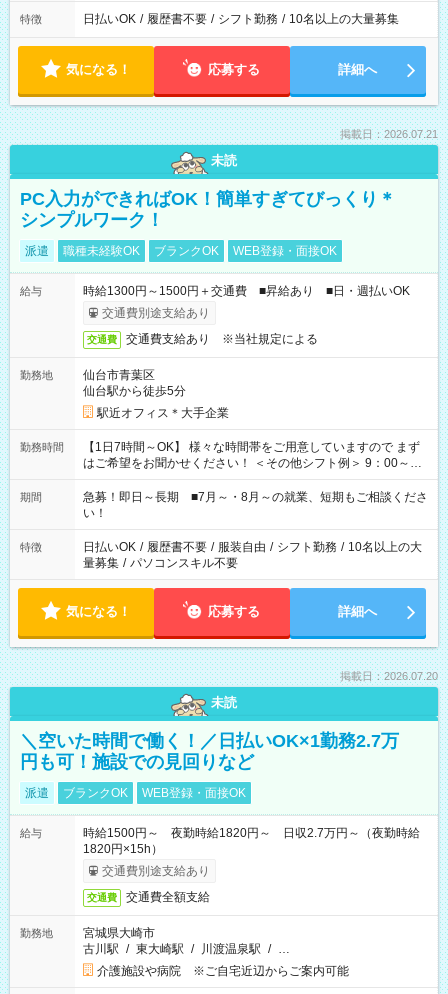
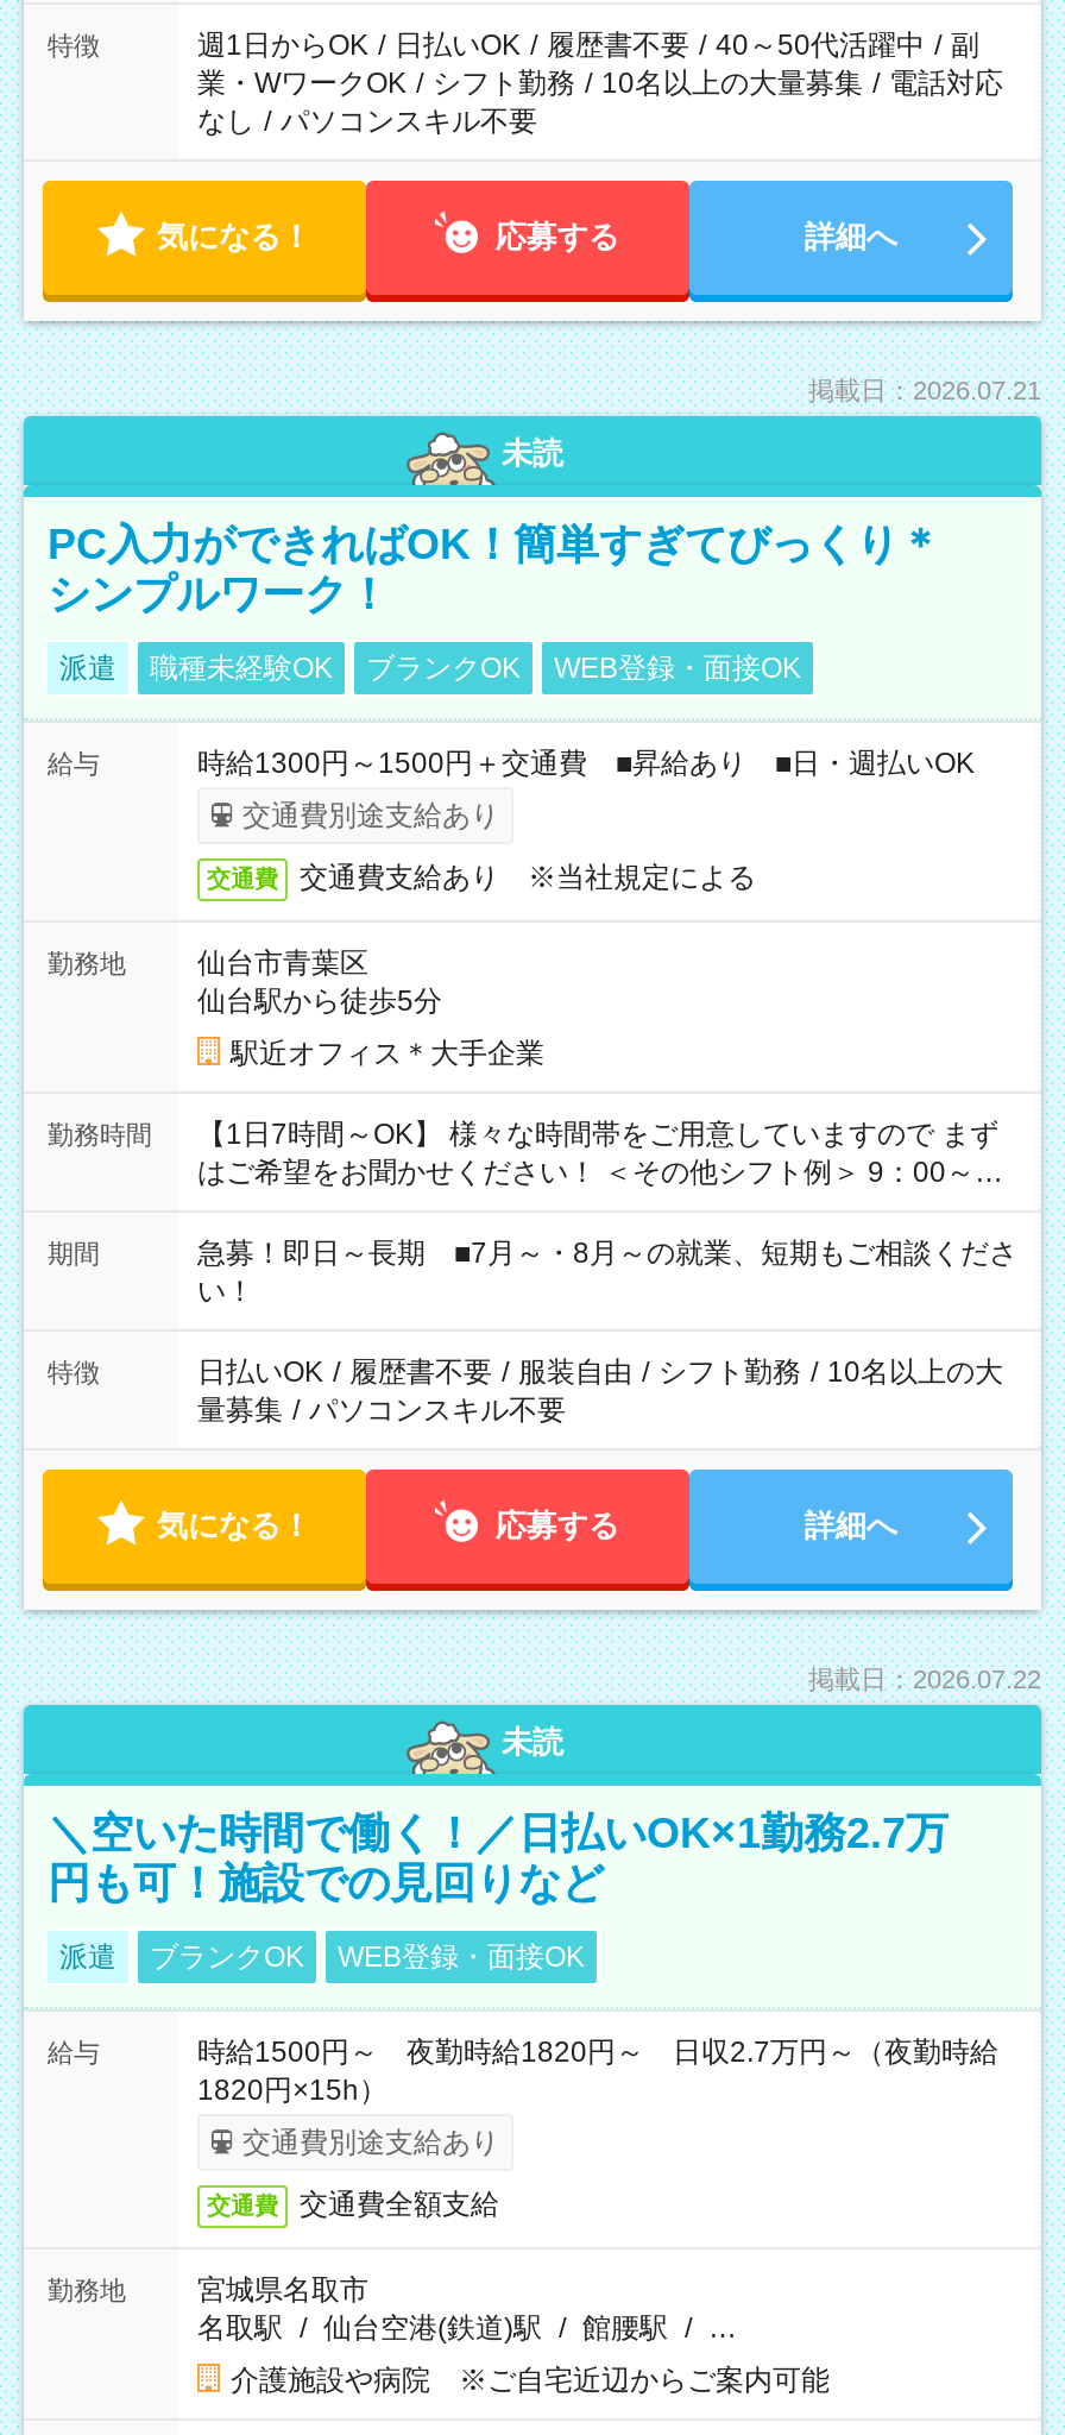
- 日払いOK / 履歴書不要 / シフト勤務 / 10名以上の大量募集
+ 週1日からOK / 日払いOK / 履歴書不要 / 40～50代活躍中 / 副
+ 業・WワークOK / シフト勤務 / 10名以上の大量募集 / 電話対応
+ なし / パソコンスキル不要

- 掲載日：2026.07.20
+ 掲載日：2026.07.22

- 宮城県大崎市
- 古川駅 / 東大崎駅 / 川渡温泉駅 / …
+ 宮城県名取市
+ 名取駅 / 仙台空港(鉄道)駅 / 館腰駅 / …
